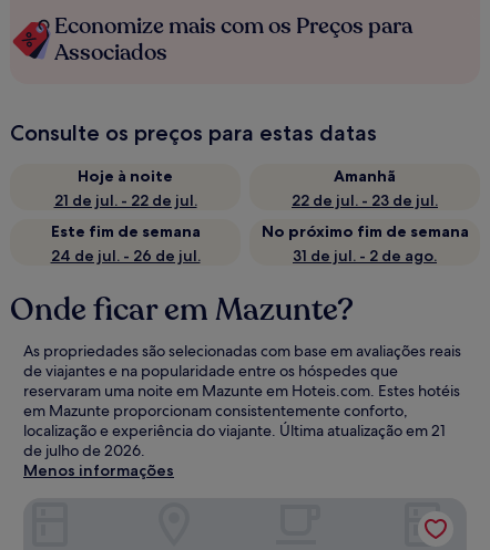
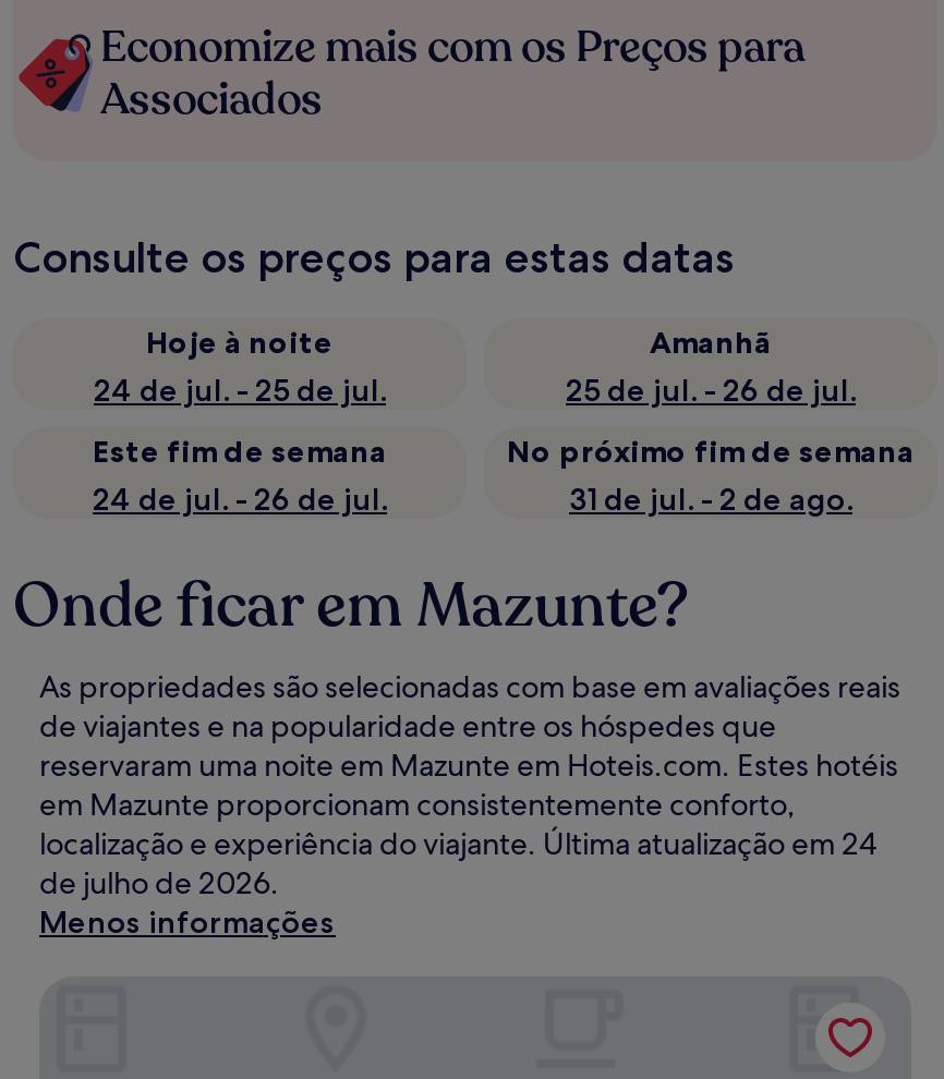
- 21 de jul. - 22 de jul.
+ 24 de jul. - 25 de jul.

- 22 de jul. - 23 de jul.
+ 25 de jul. - 26 de jul.

- localização e experiência do viajante. Última atualização em 21
+ localização e experiência do viajante. Última atualização em 24
